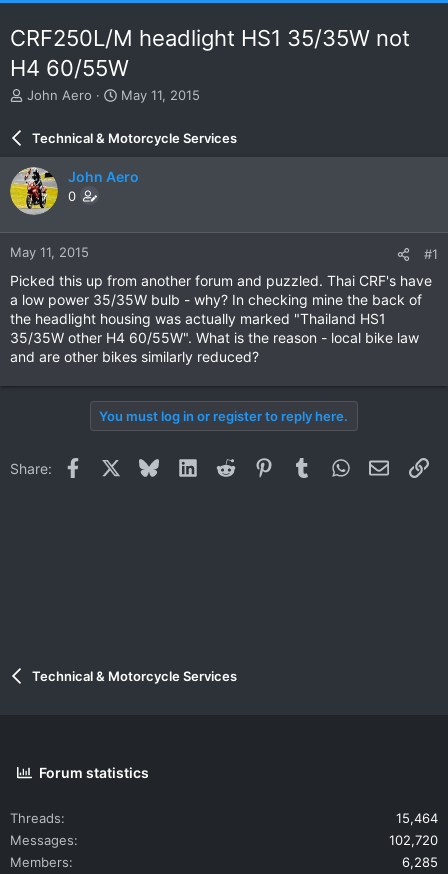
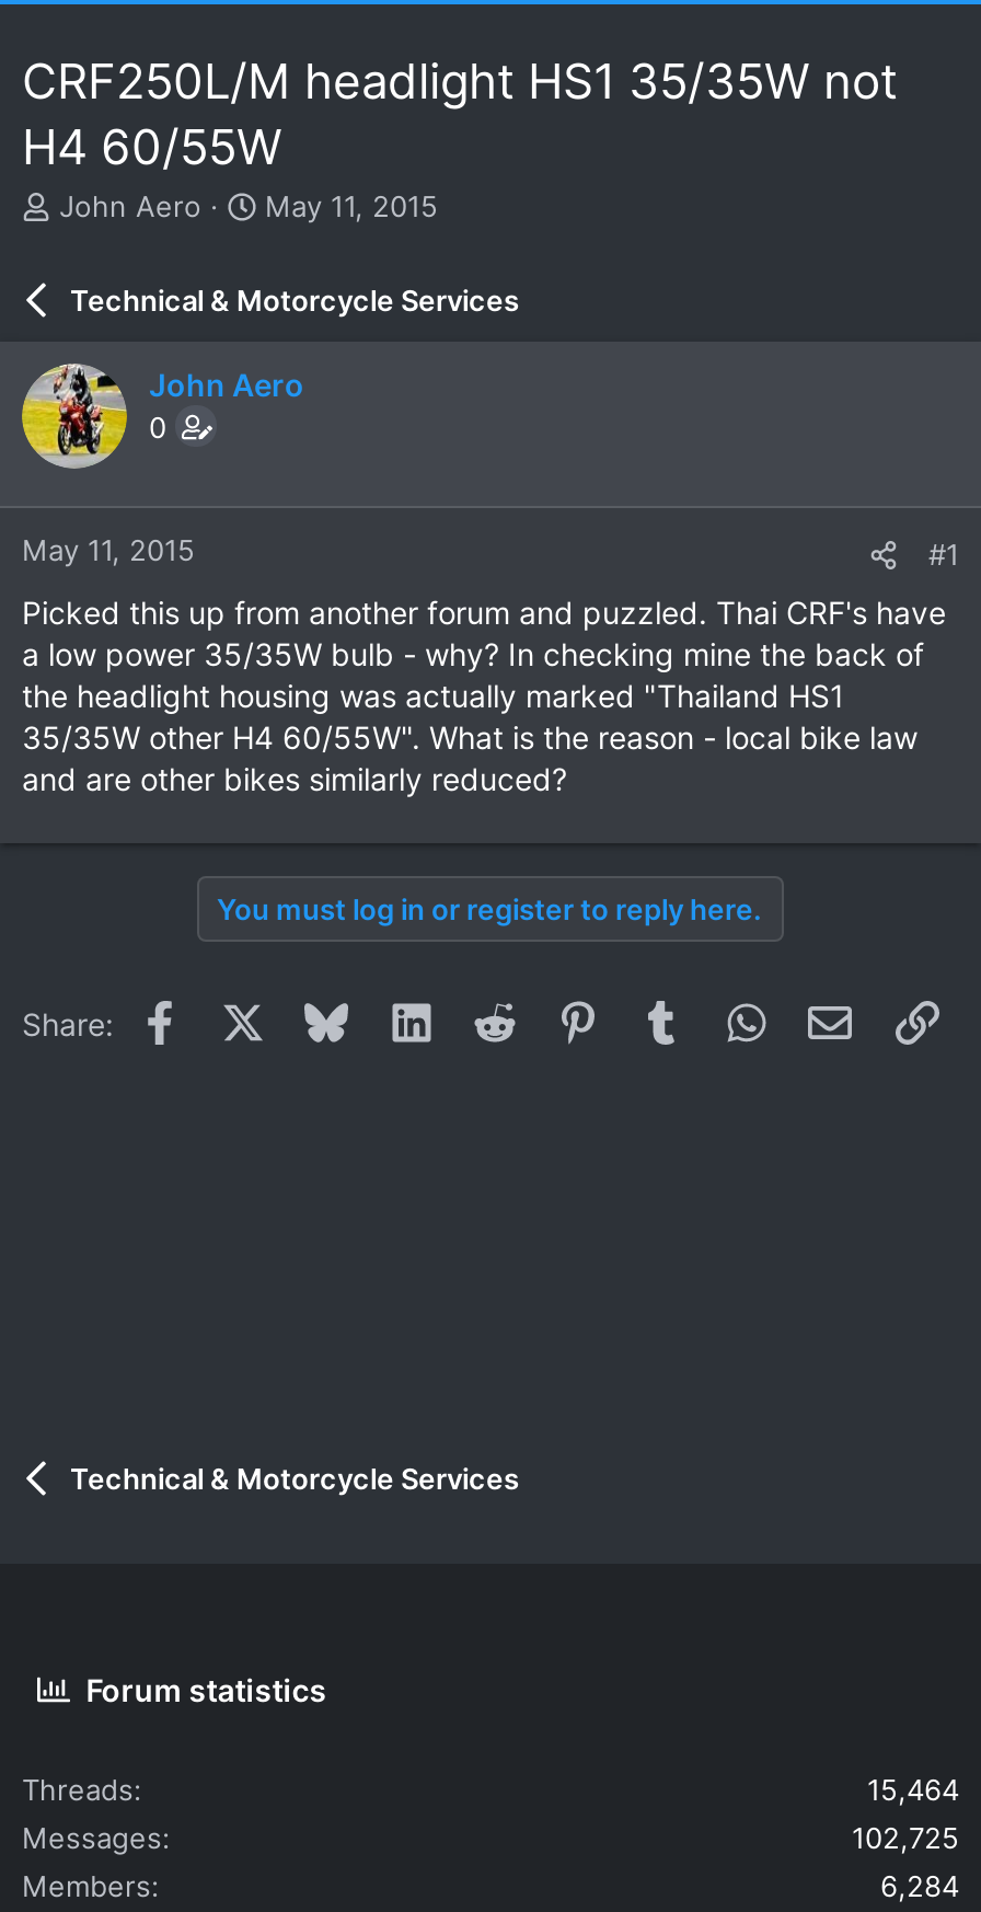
- 102,720
+ 102,725

- 6,285
+ 6,284
